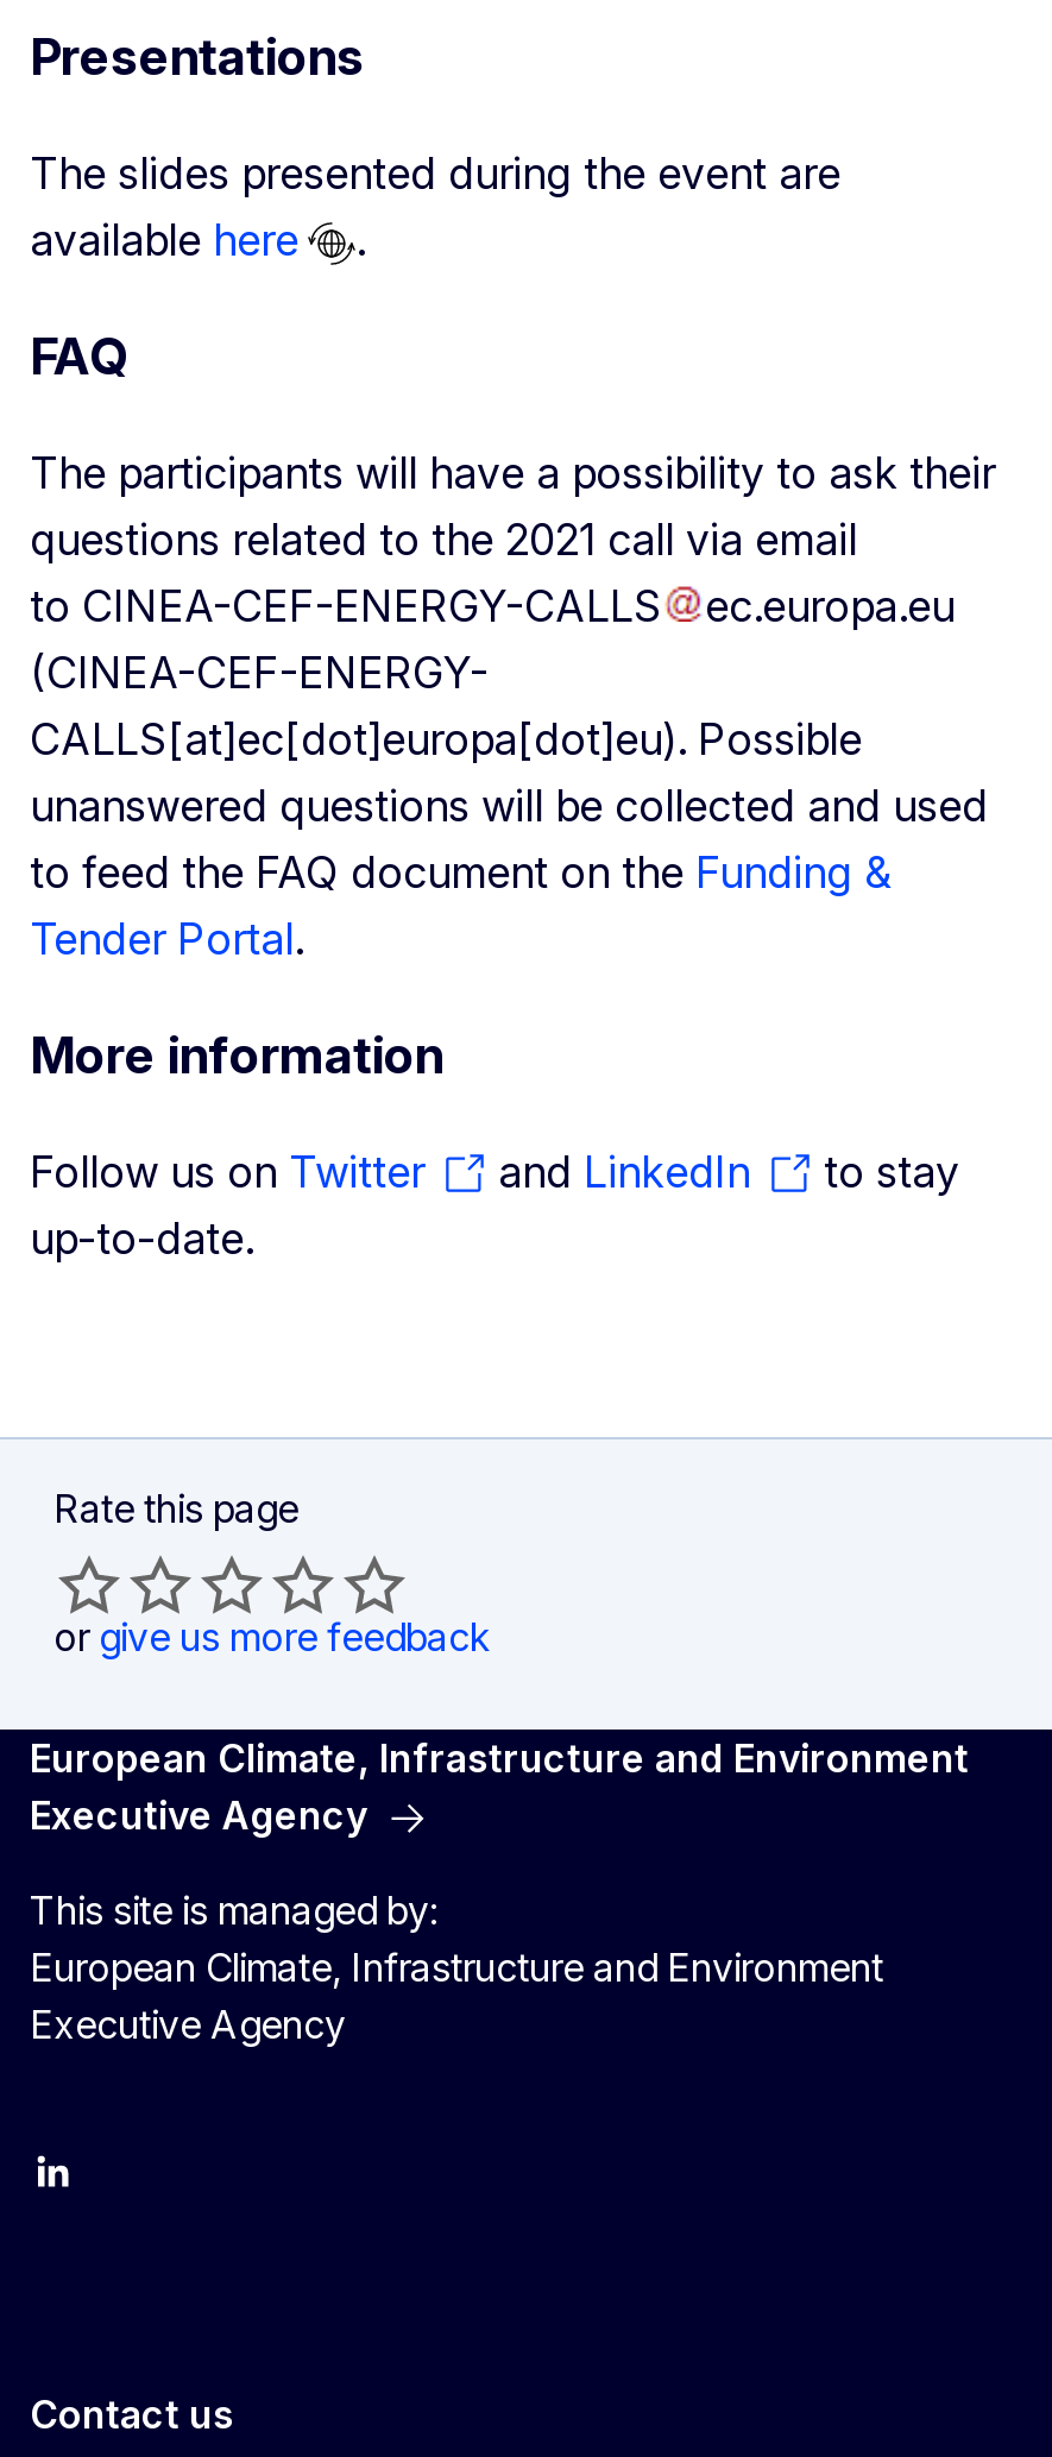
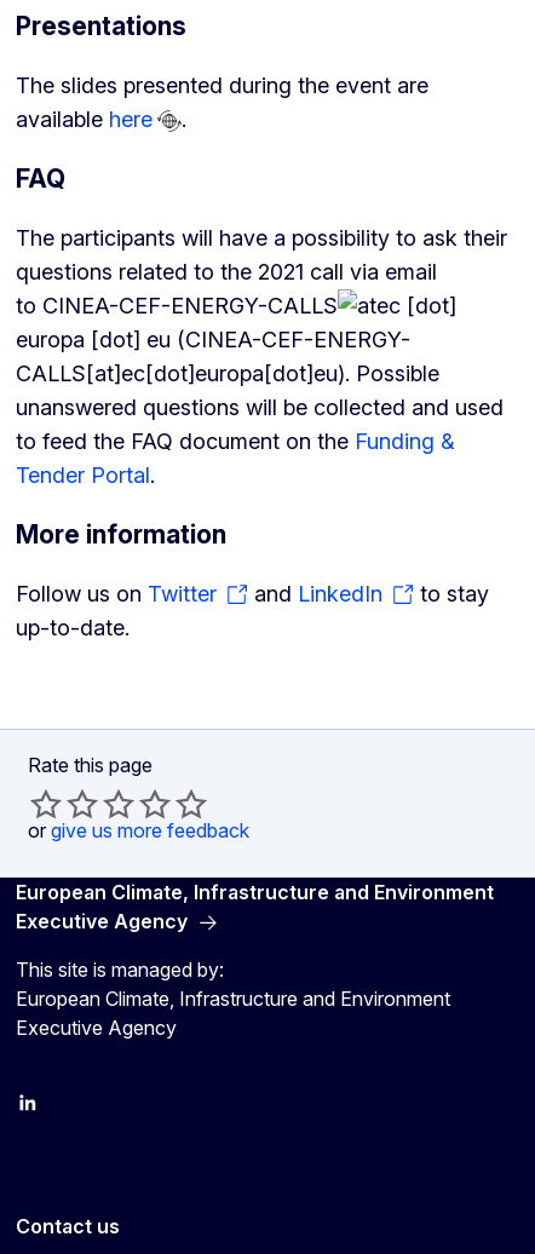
- ec.europa.eu
- (CINEA-CEF-ENERGY-
+ ec [dot]
+ europa [dot] eu (CINEA-CEF-ENERGY-
